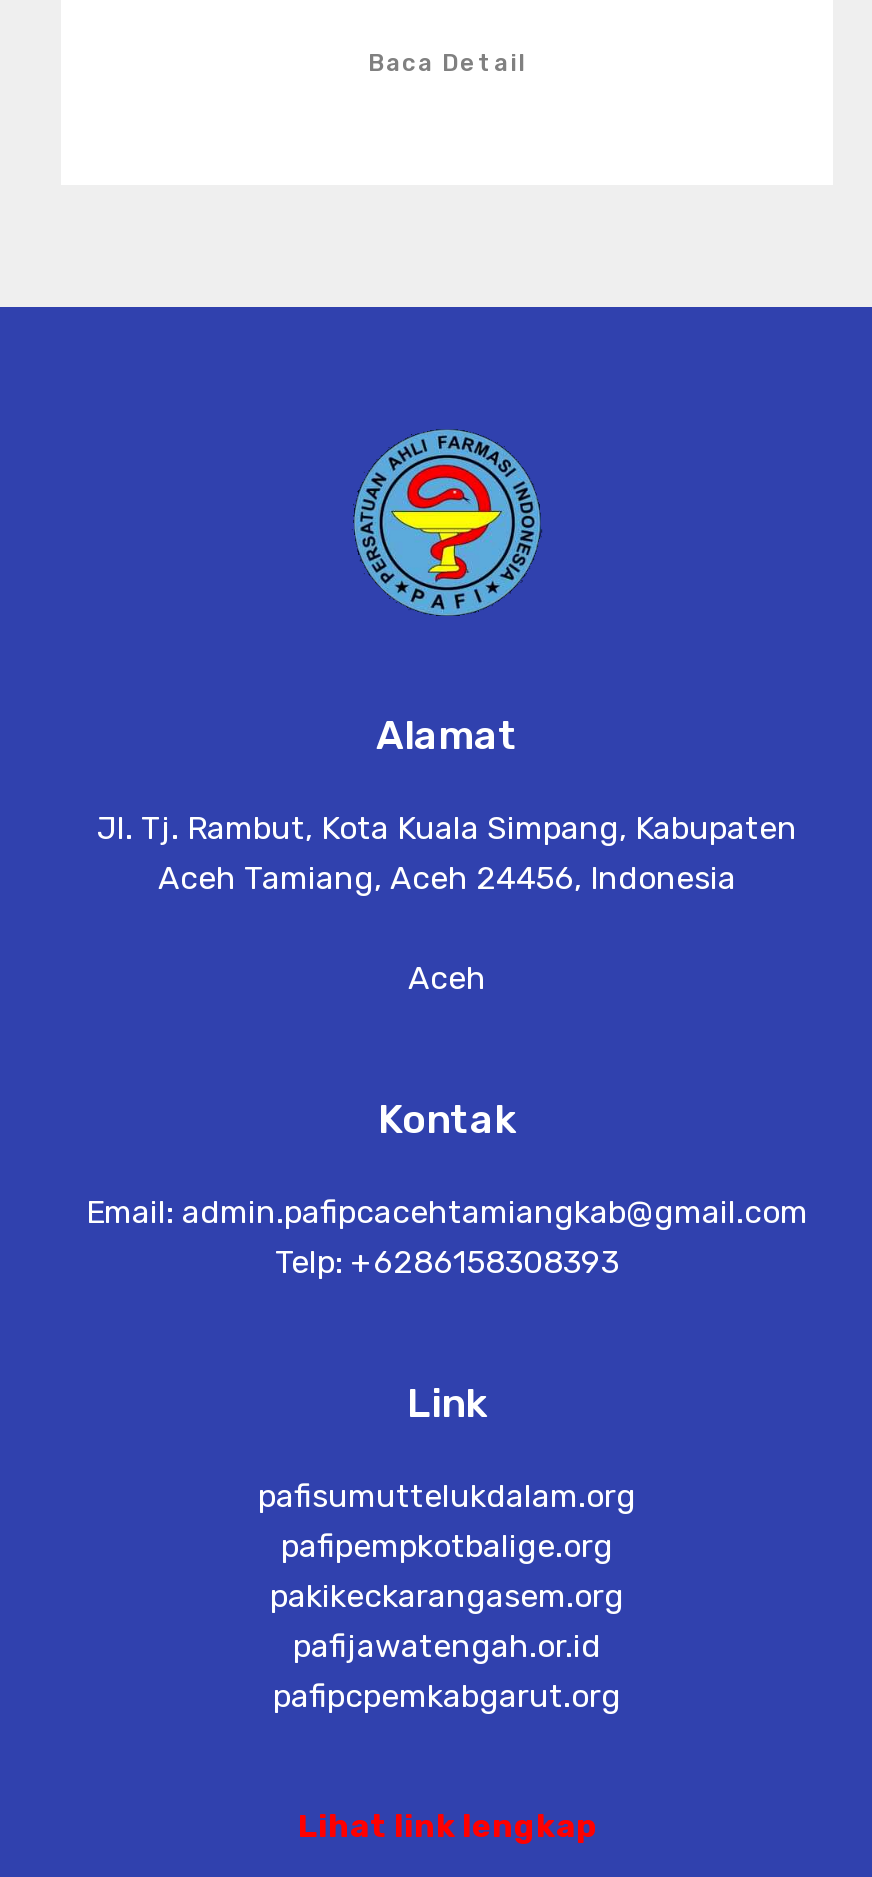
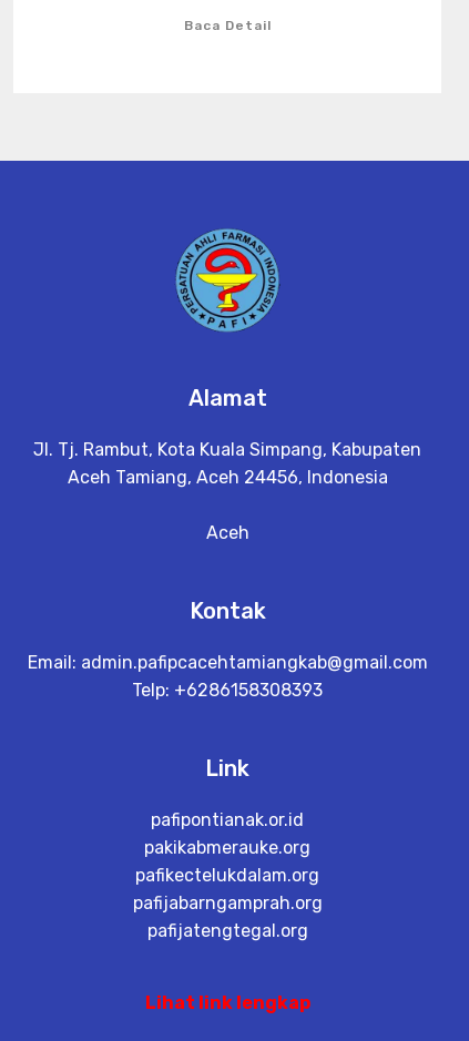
- pafisumuttelukdalam.org
- pafipempkotbalige.org
- pakikeckarangasem.org
- pafijawatengah.or.id
- pafipcpemkabgarut.org
+ pafipontianak.or.id
+ pakikabmerauke.org
+ pafikectelukdalam.org
+ pafijabarngamprah.org
+ pafijatengtegal.org
